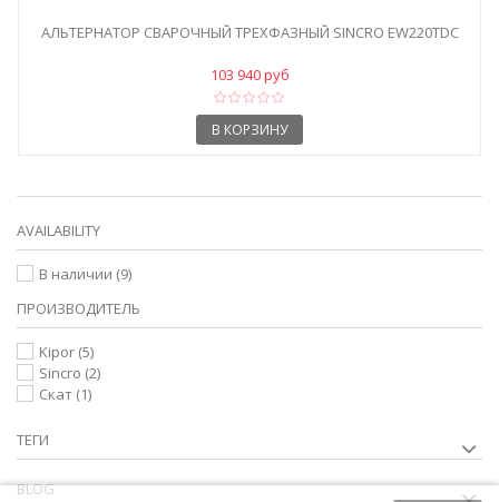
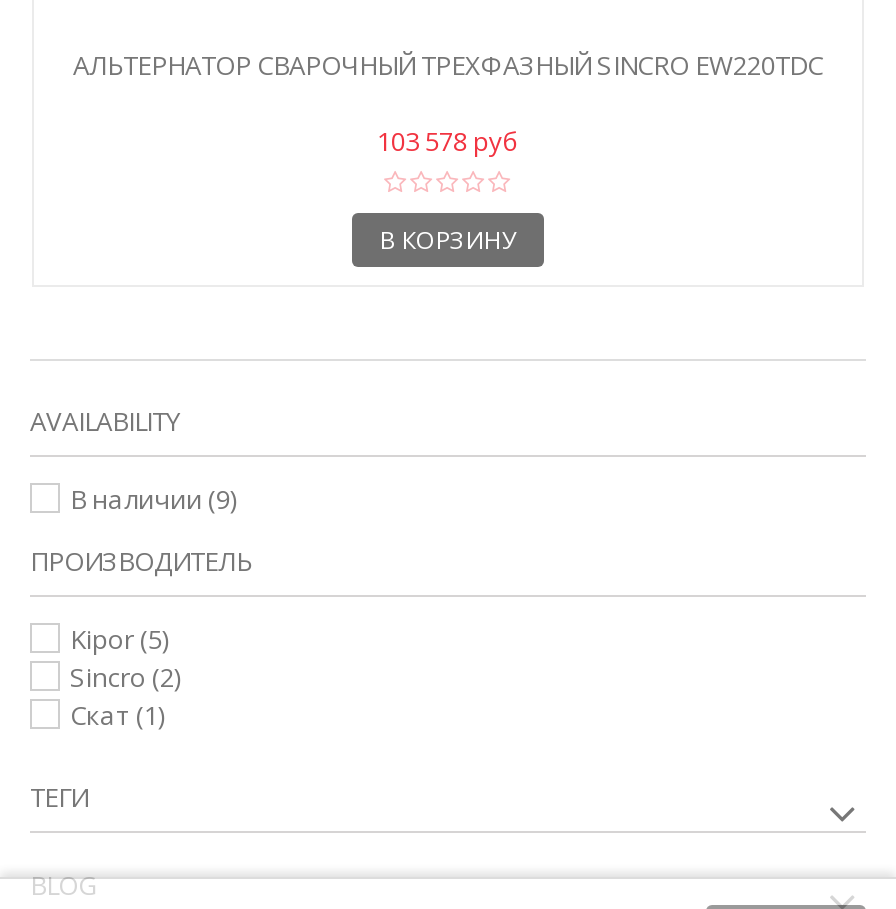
- 103 940 руб
+ 103 578 руб
